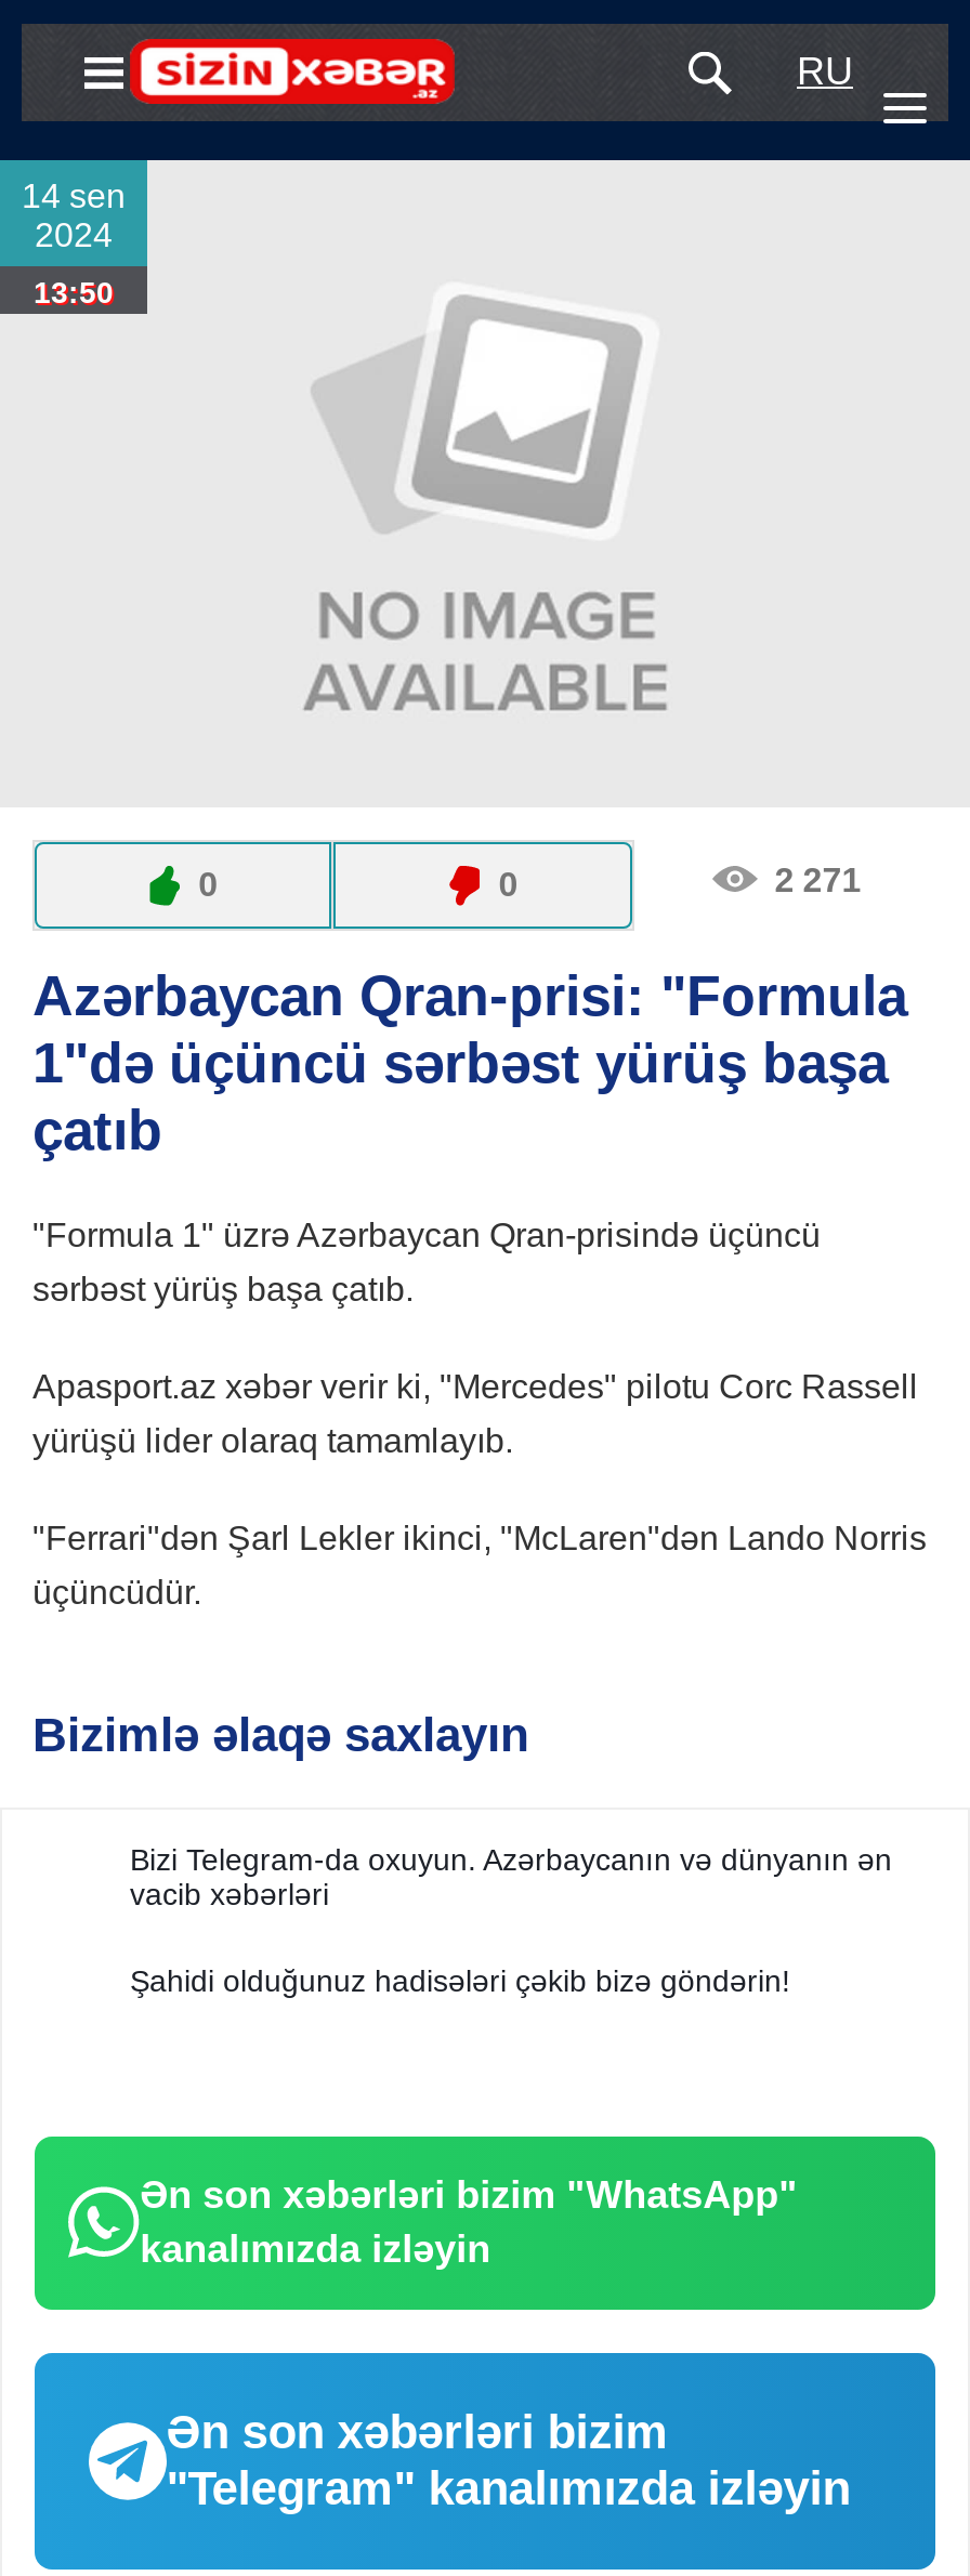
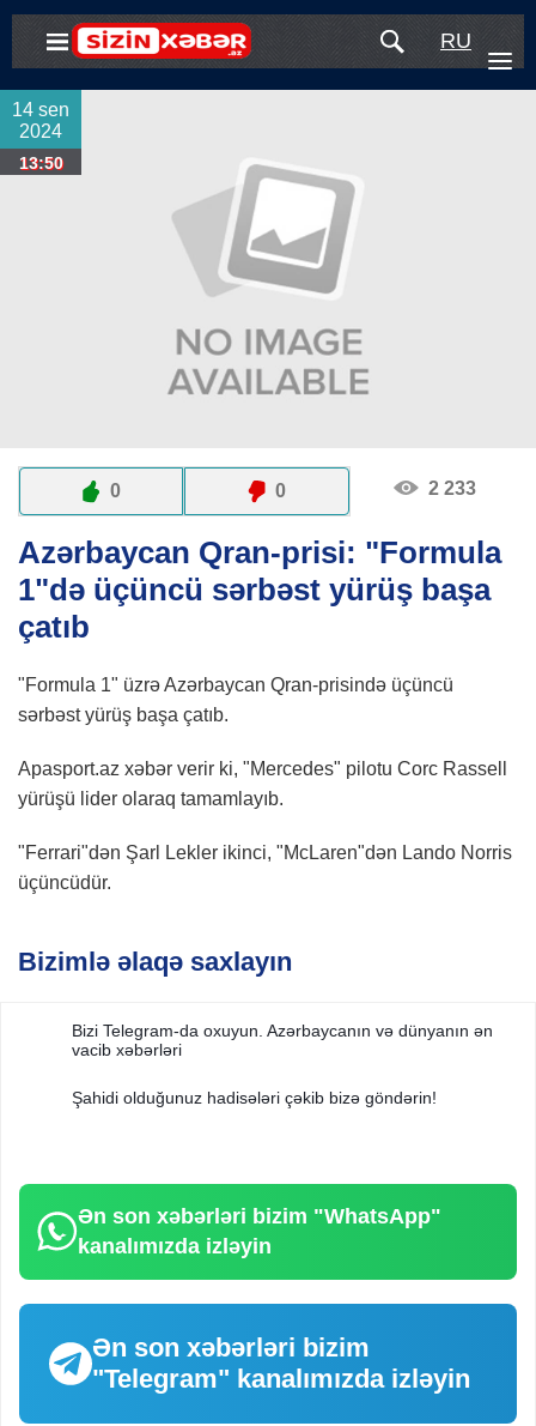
- 2 271
+ 2 233
